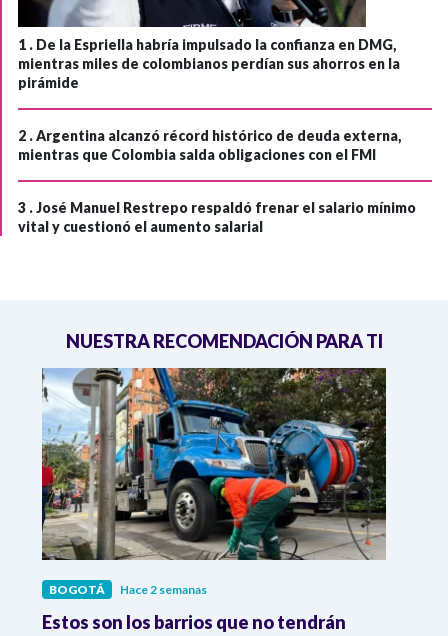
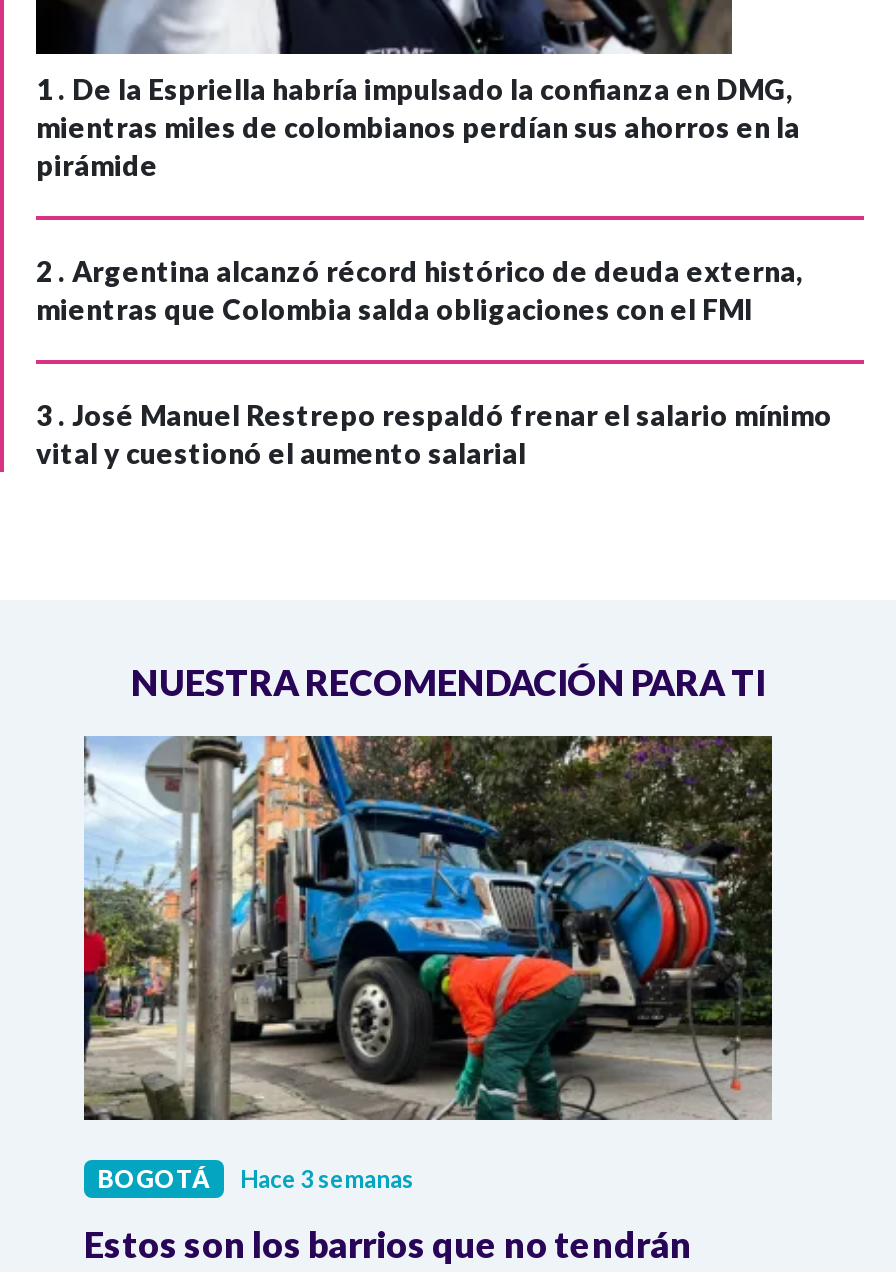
- BOGOTÁ Hace 2 semanas
+ BOGOTÁ Hace 3 semanas
